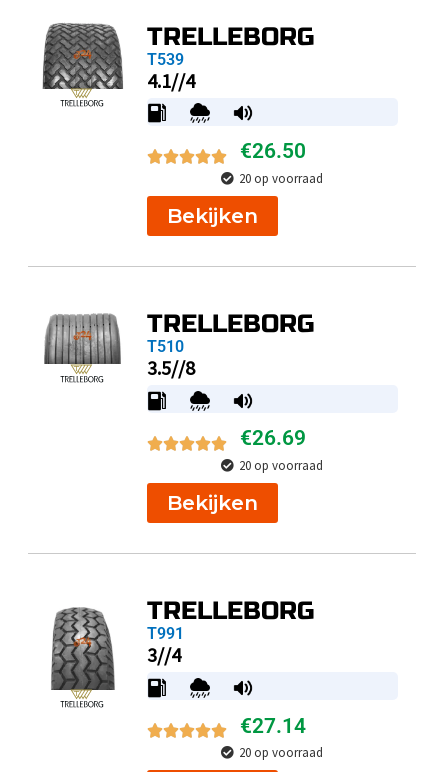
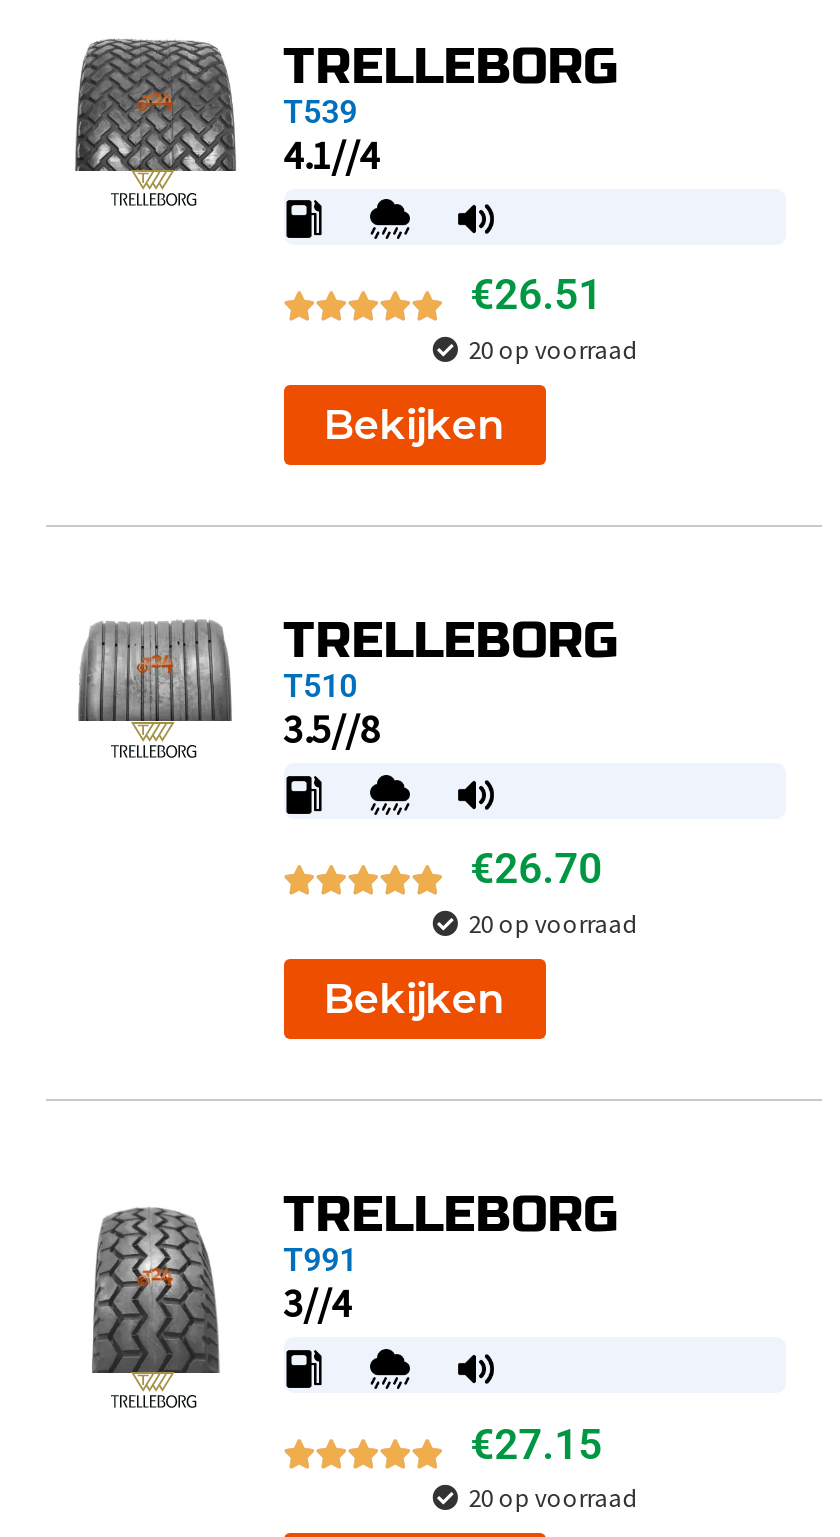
- €26.50
+ €26.51

- €26.69
+ €26.70

- €27.14
+ €27.15
